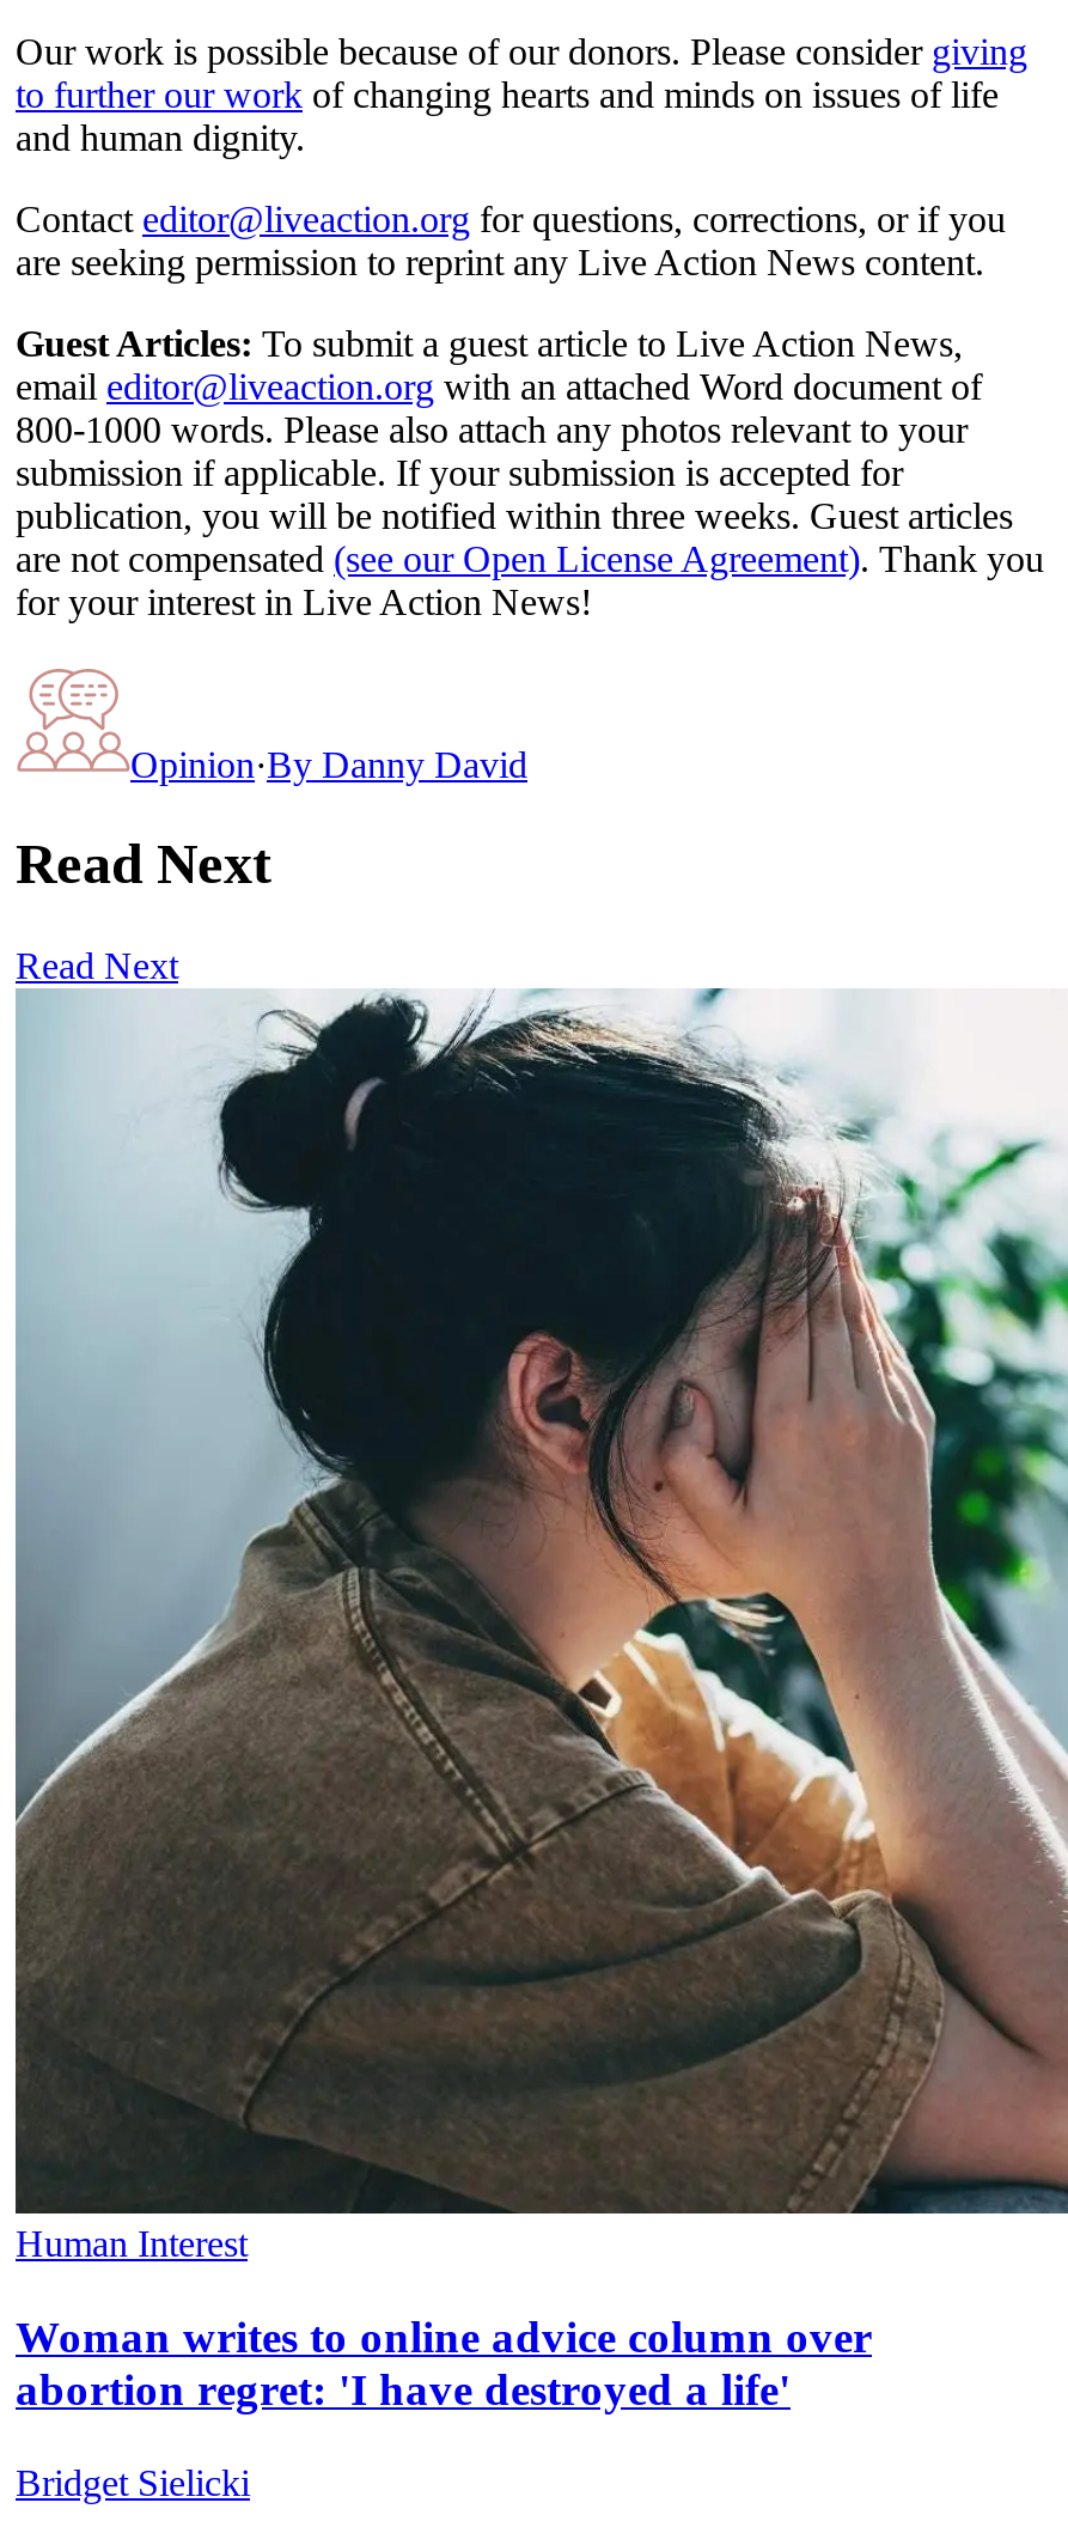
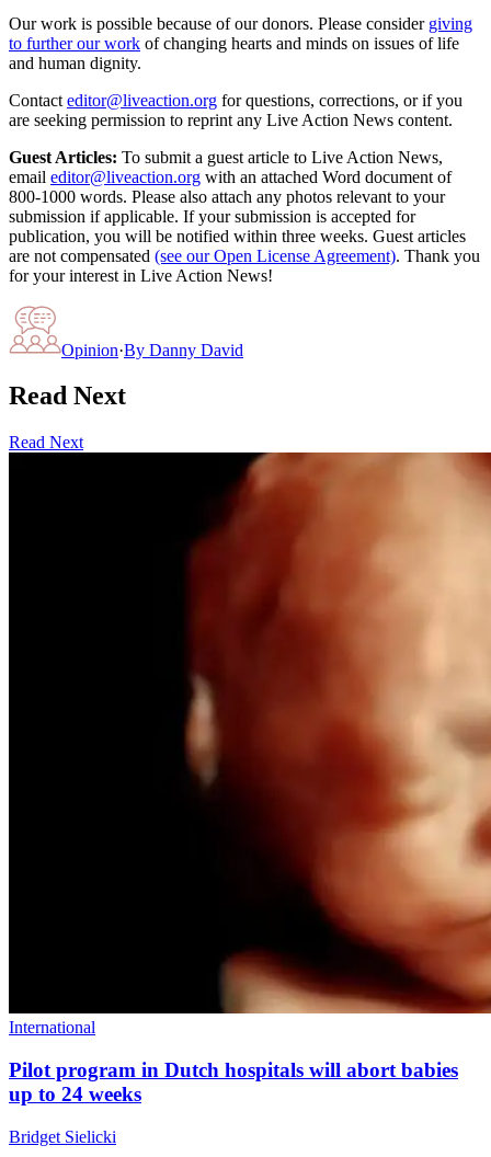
- [image]
- Human Interest
+ [image]
+ International

- Woman writes to online advice column over
- abortion regret: 'I have destroyed a life'
+ Pilot program in Dutch hospitals will abort babies
+ up to 24 weeks
